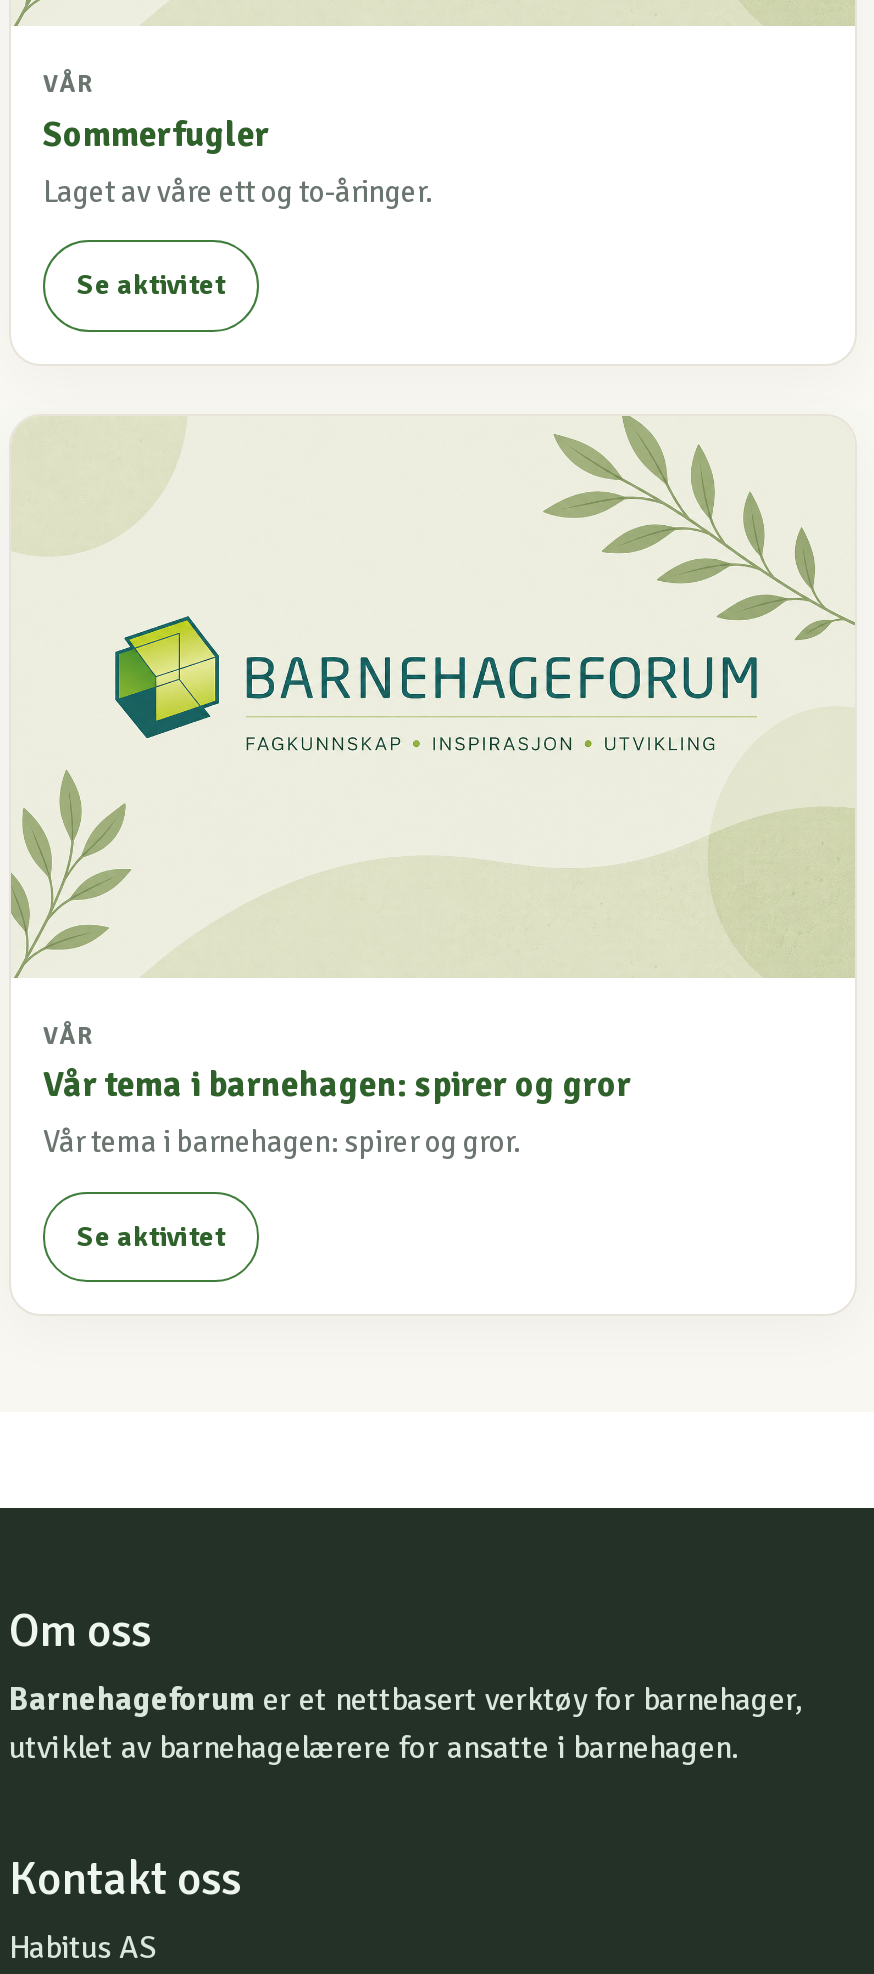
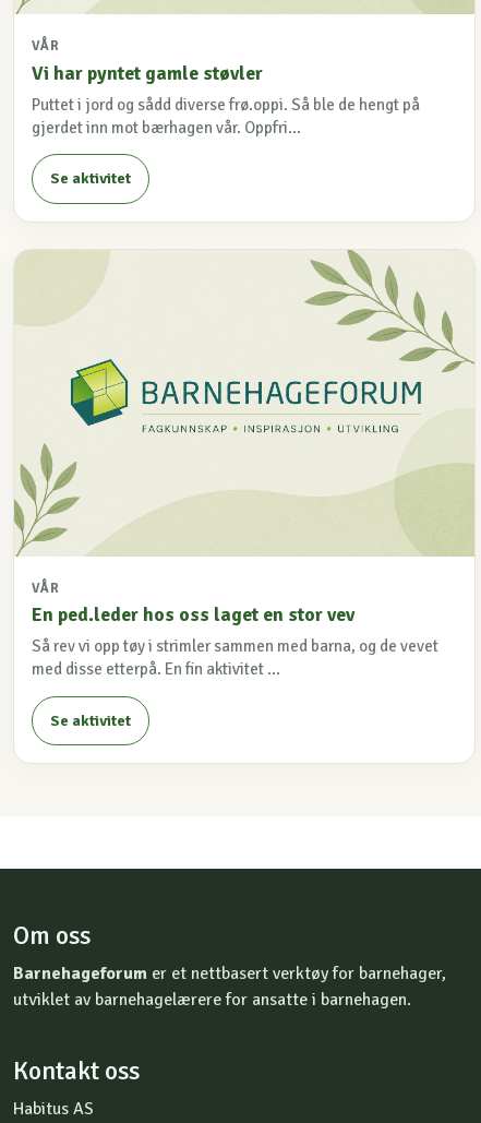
- Sommerfugler
- Laget av våre ett og to-åringer.
+ Vi har pyntet gamle støvler
+ Puttet i jord og sådd diverse frø.oppi. Så ble de hengt på
+ gjerdet inn mot bærhagen vår. Oppfri...

- Vår tema i barnehagen: spirer og gror
- Vår tema i barnehagen: spirer og gror.
+ En ped.leder hos oss laget en stor vev
+ Så rev vi opp tøy i strimler sammen med barna, og de vevet
+ med disse etterpå. En fin aktivitet ...
